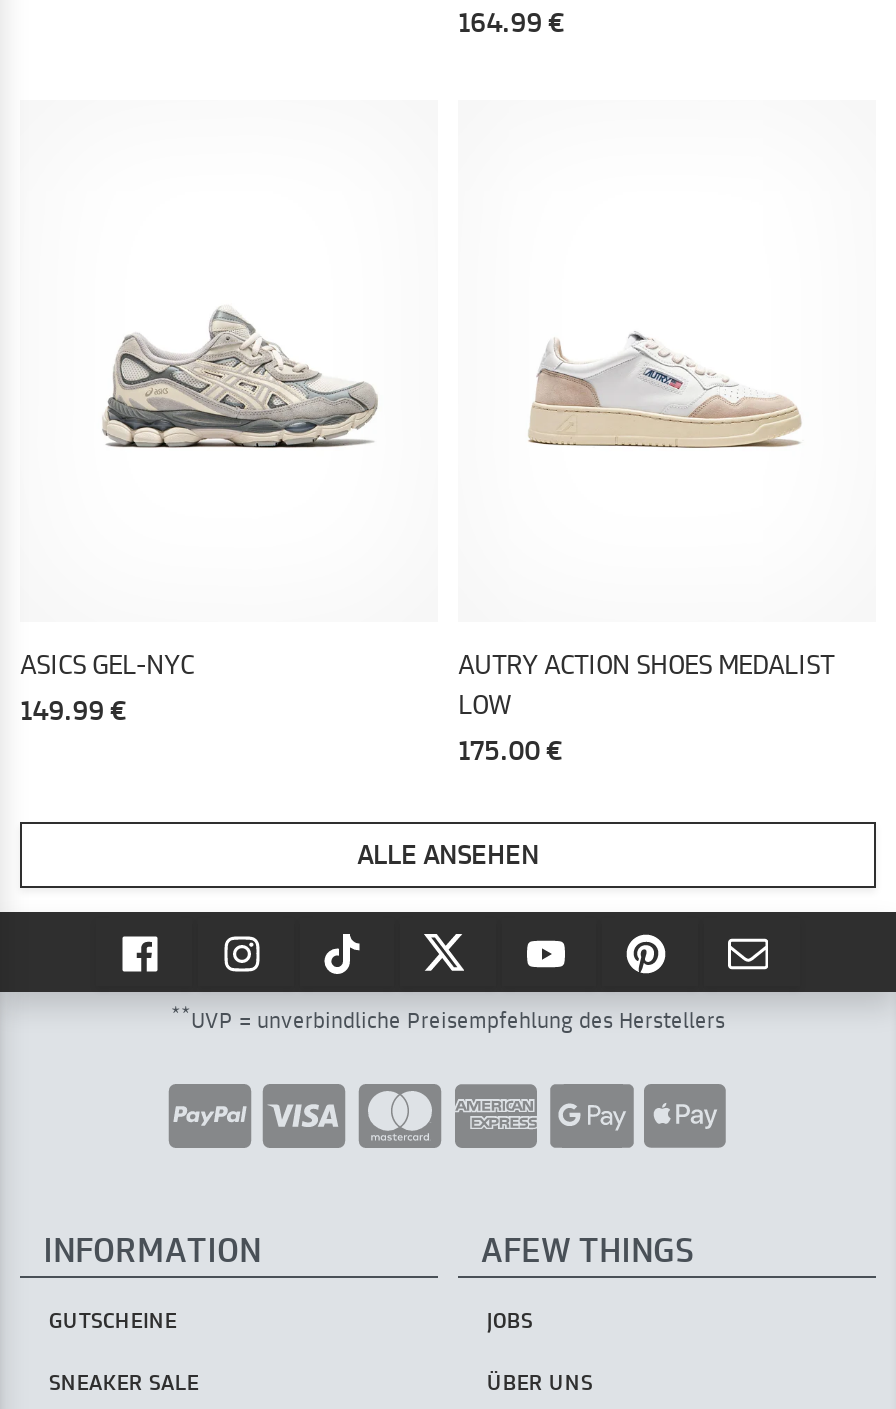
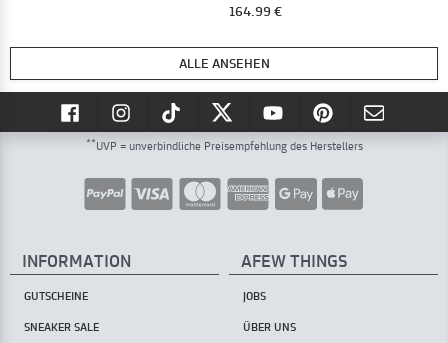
- [image]

- [image]

- ASICS GEL-NYC
- 149.99 €

- AUTRY ACTION SHOES MEDALIST
- LOW
- 175.00 €
